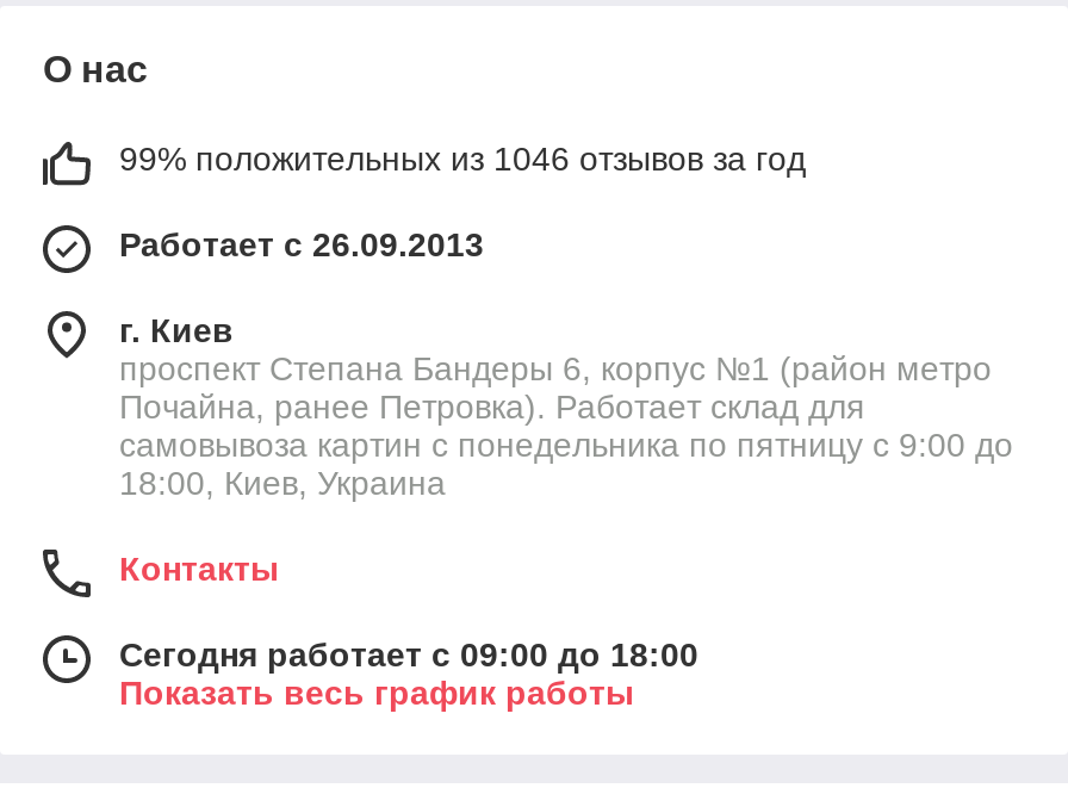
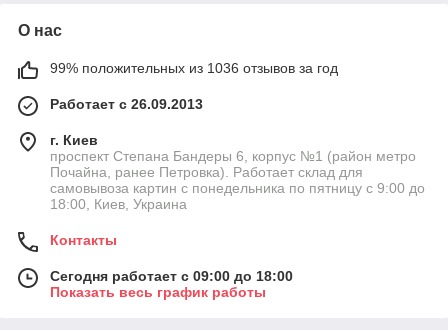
- 99% положительных из 1046 отзывов за год
+ 99% положительных из 1036 отзывов за год
